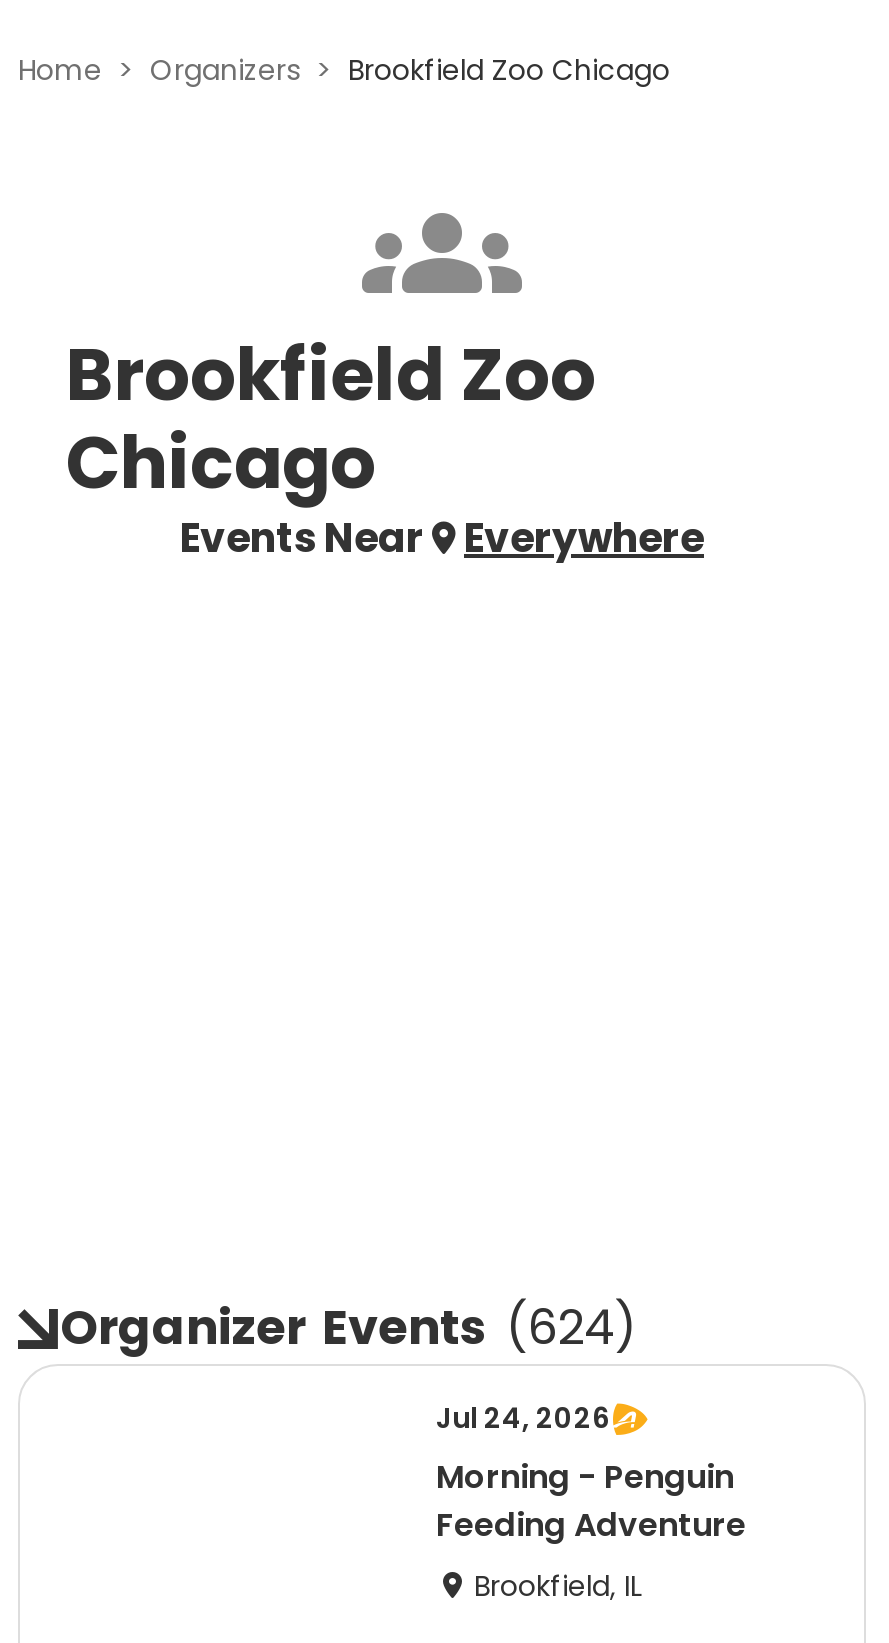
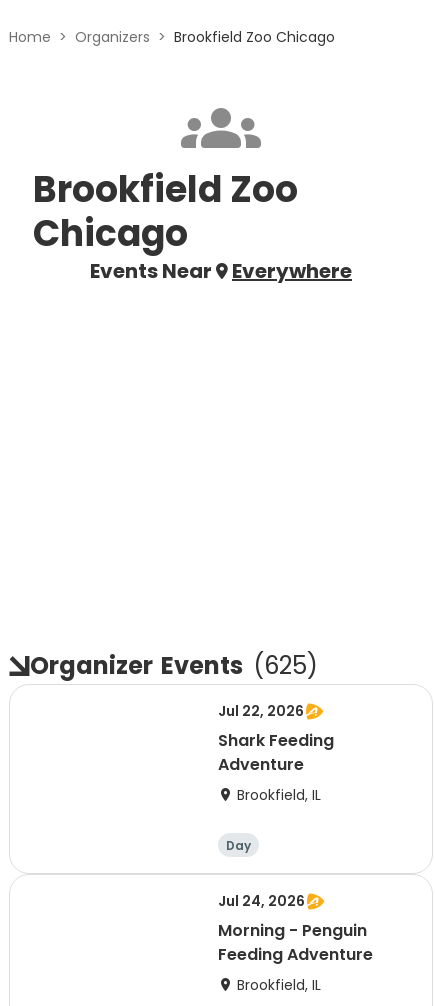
- Organizer Events (624)
+ Organizer Events (625)
+ Jul 22, 2026
+ Shark Feeding
+ Adventure
+ Brookfield, IL
+ Day
